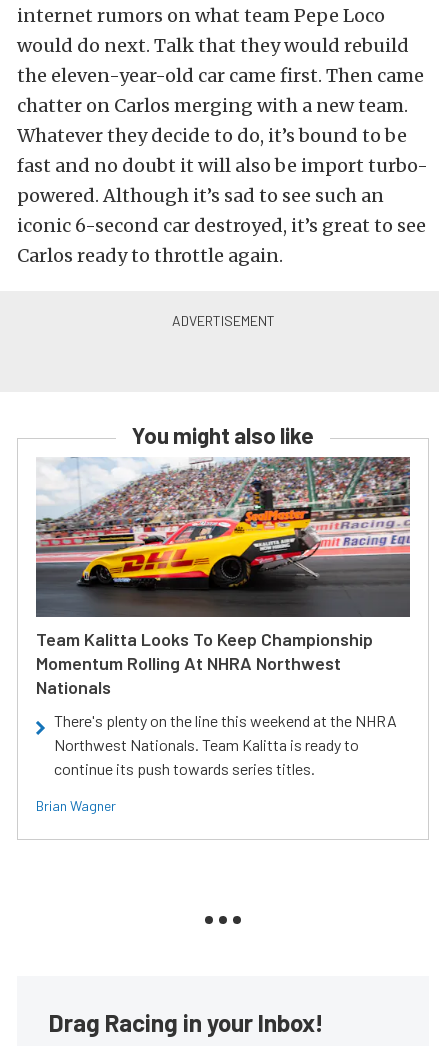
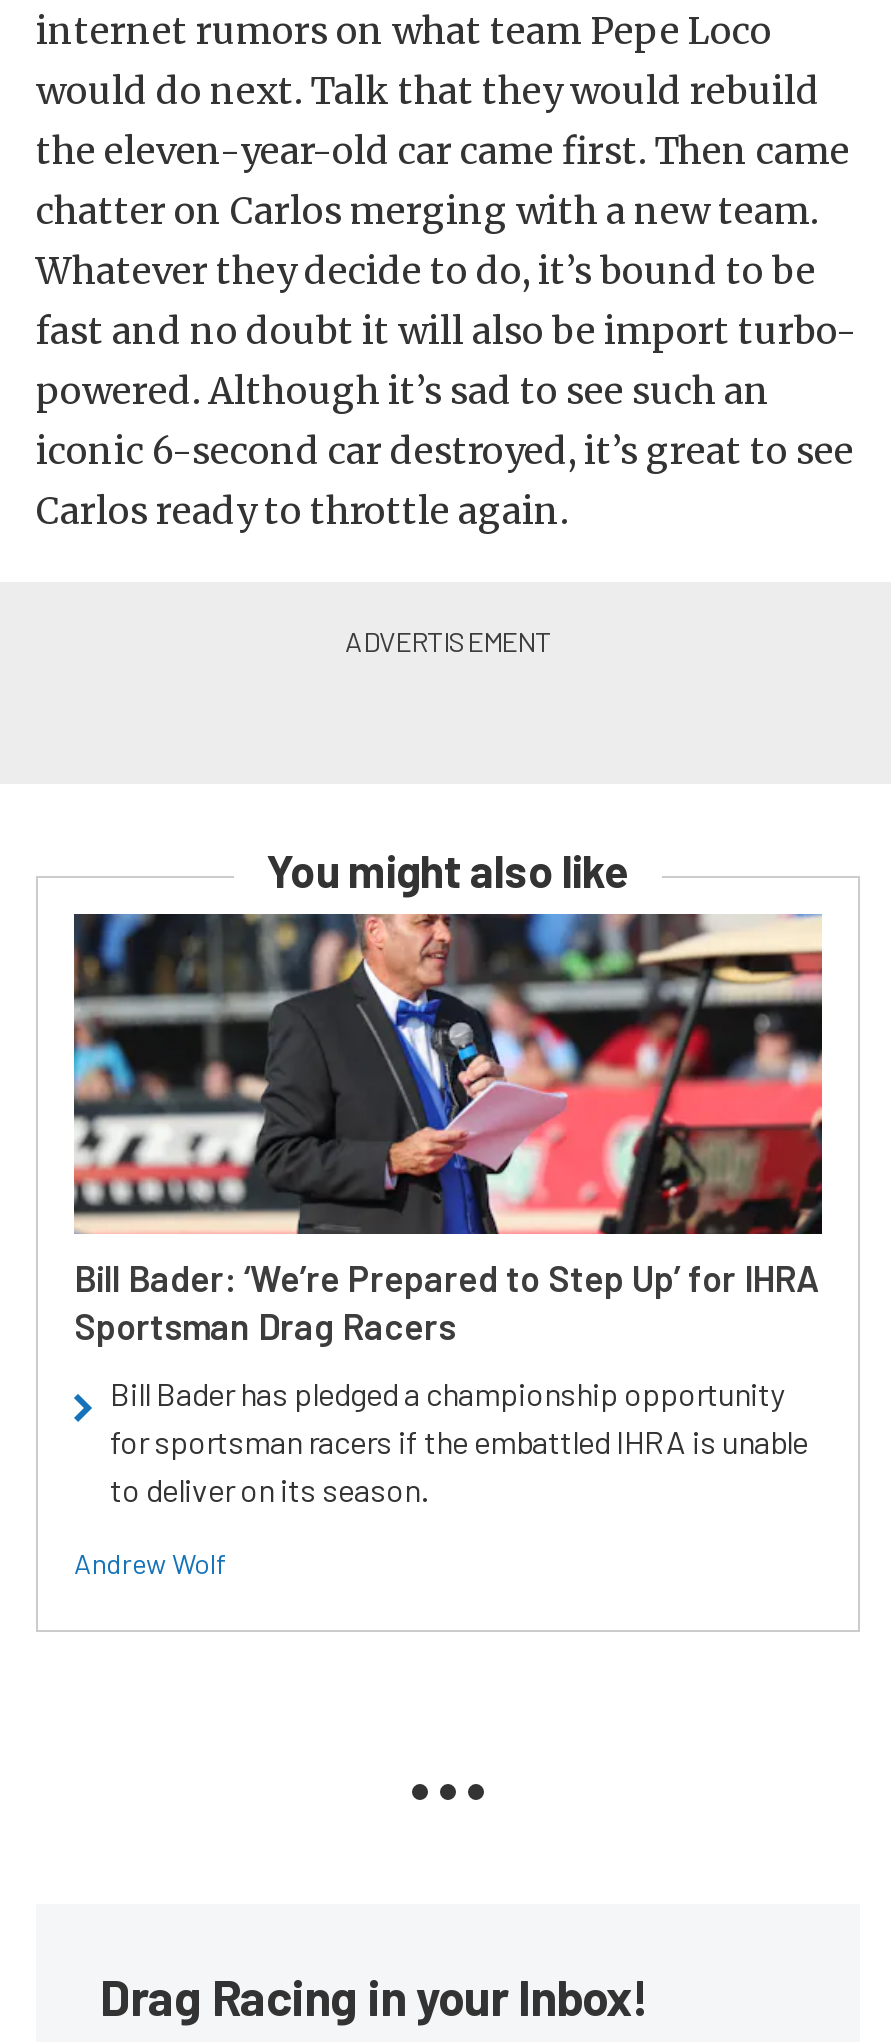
- [image]
- Team Kalitta Looks To Keep Championship
- Momentum Rolling At NHRA Northwest
- Nationals
+ [image]
+ Bill Bader: ‘We’re Prepared to Step Up’ for IHRA
+ Sportsman Drag Racers

- There's plenty on the line this weekend at the NHRA
- Northwest Nationals. Team Kalitta is ready to
- continue its push towards series titles.
+ Bill Bader has pledged a championship opportunity
+ for sportsman racers if the embattled IHRA is unable
+ to deliver on its season.

- Brian Wagner
+ Andrew Wolf
